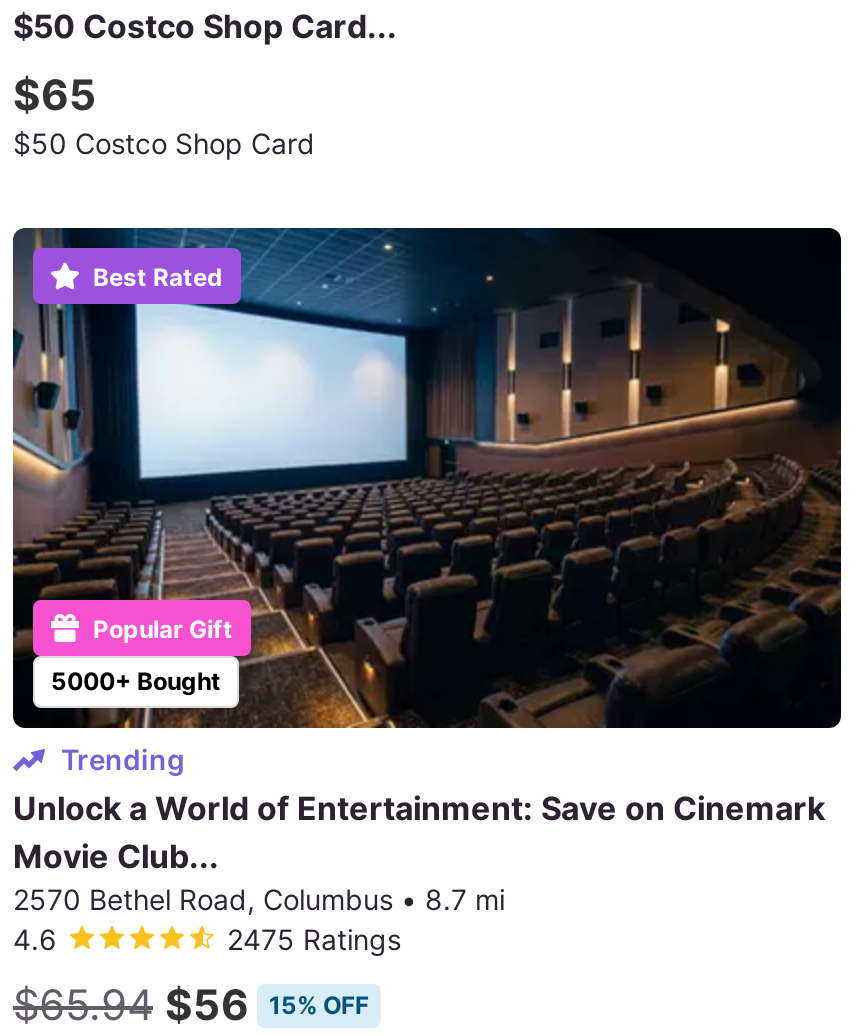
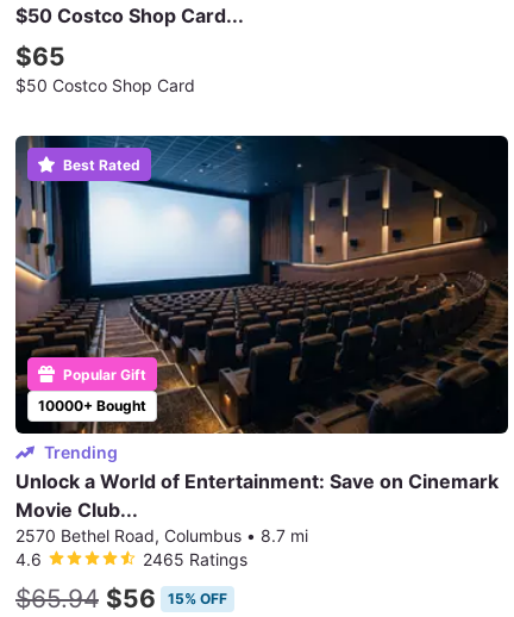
- 5000+ Bought
+ 10000+ Bought

- 2475 Ratings
+ 2465 Ratings
